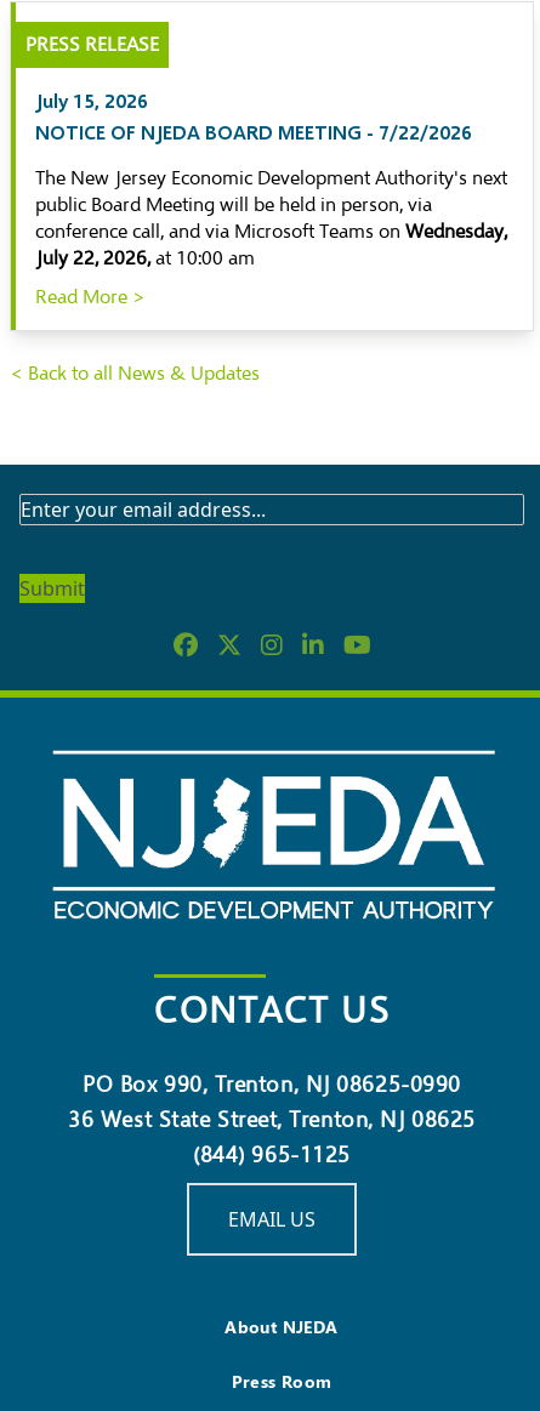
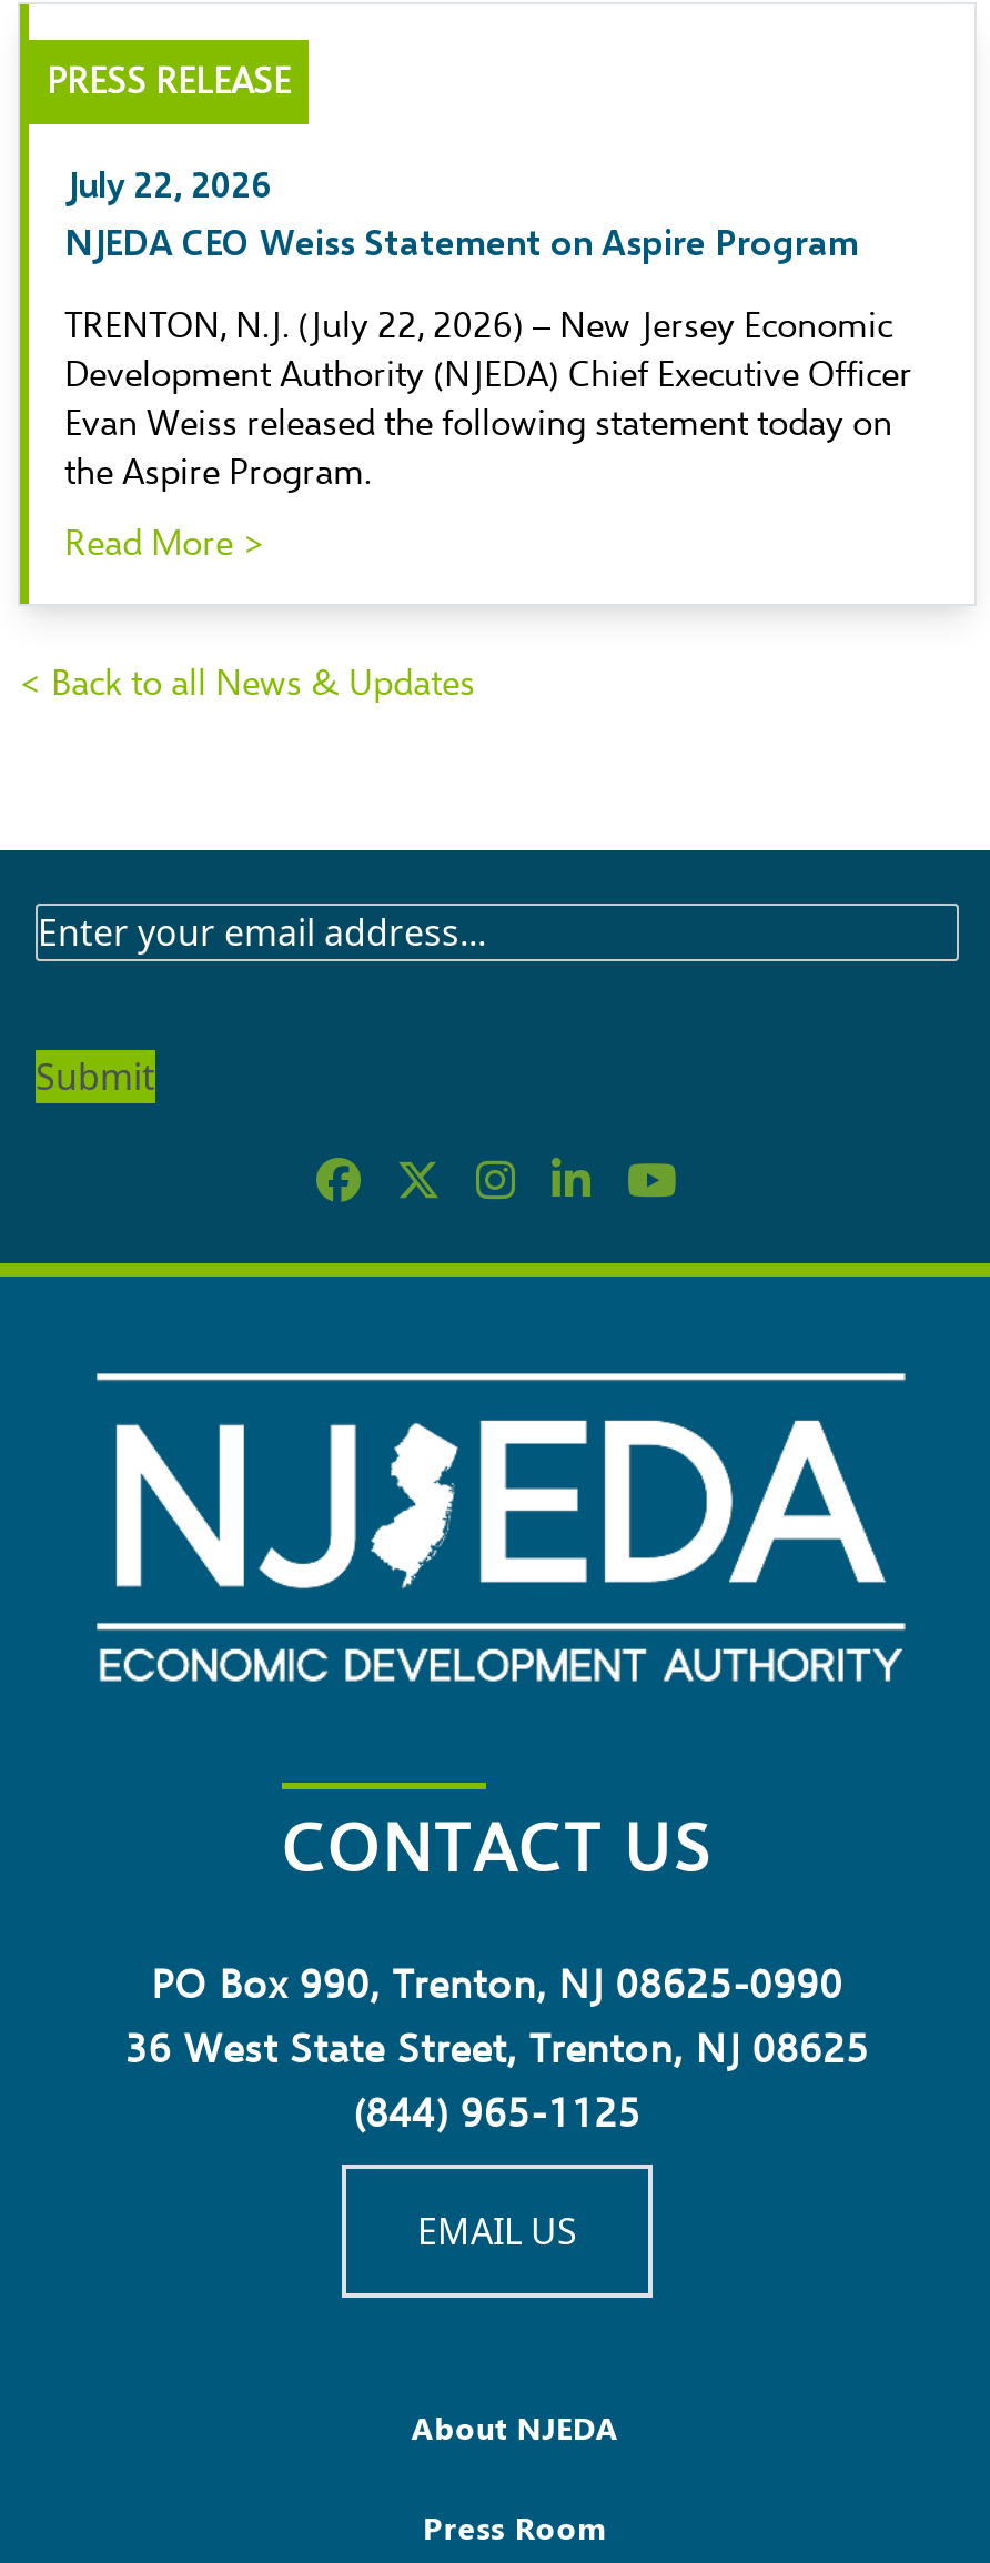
- July 15, 2026
- NOTICE OF NJEDA BOARD MEETING - 7/22/2026
+ July 22, 2026
+ NJEDA CEO Weiss Statement on Aspire Program

- The New Jersey Economic Development Authority's next
- public Board Meeting will be held in person, via
- conference call, and via Microsoft Teams on Wednesday,
- July 22, 2026, at 10:00 am
+ TRENTON, N.J. (July 22, 2026) – New Jersey Economic
+ Development Authority (NJEDA) Chief Executive Officer
+ Evan Weiss released the following statement today on
+ the Aspire Program.
